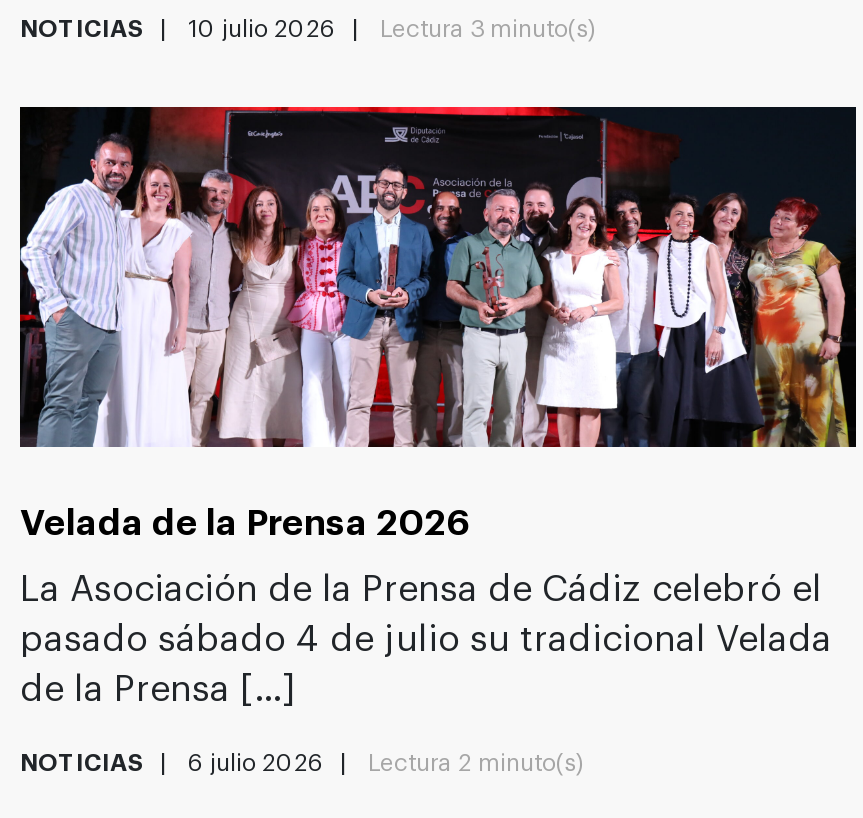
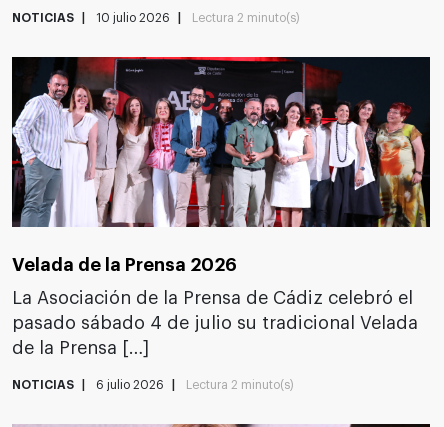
- Lectura 3 minuto(s)
+ Lectura 2 minuto(s)
